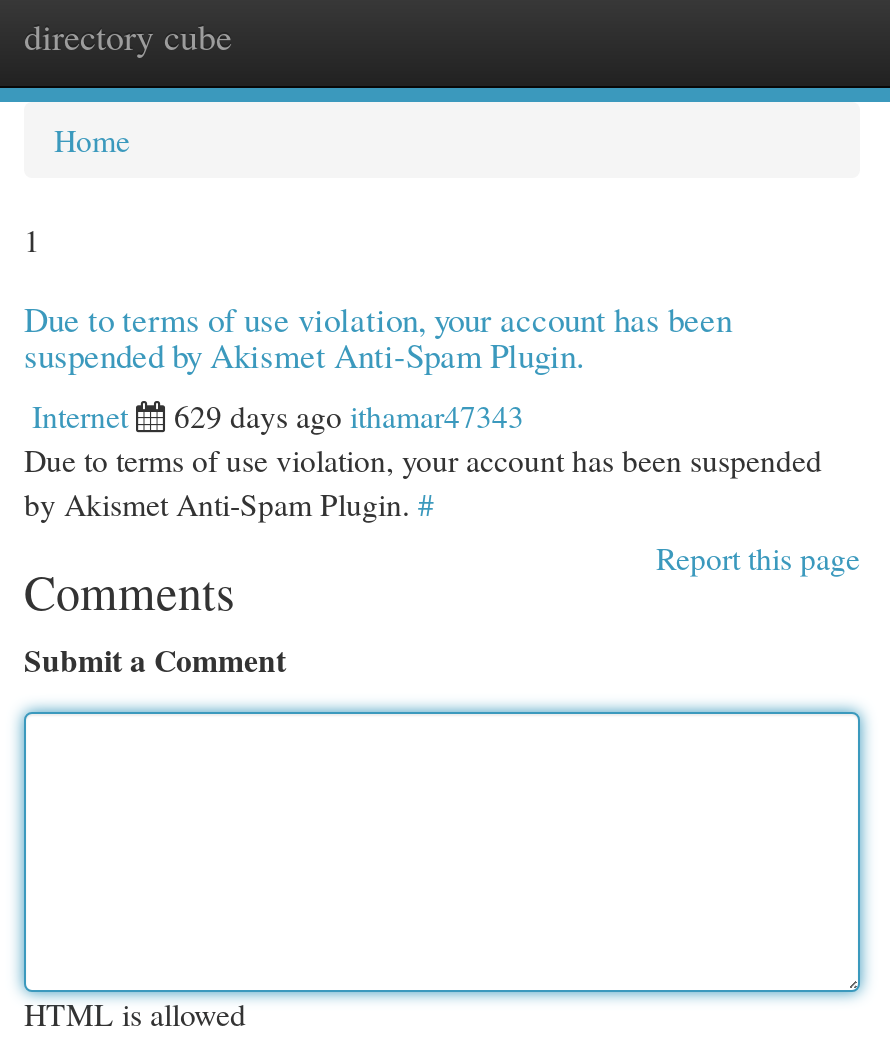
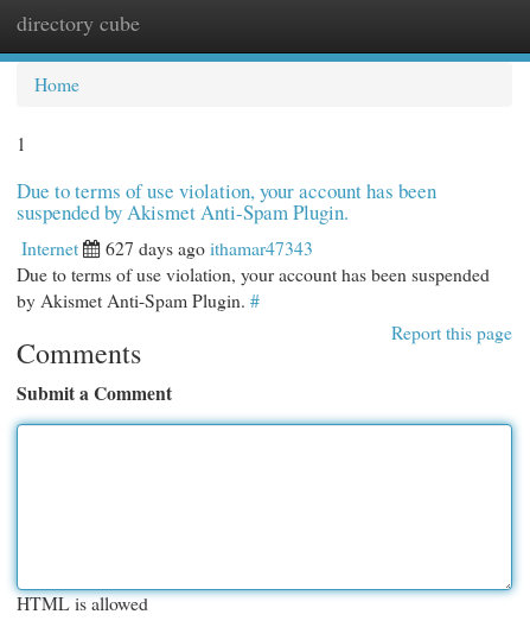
- 629 days ago ithamar47343
+ 627 days ago ithamar47343
